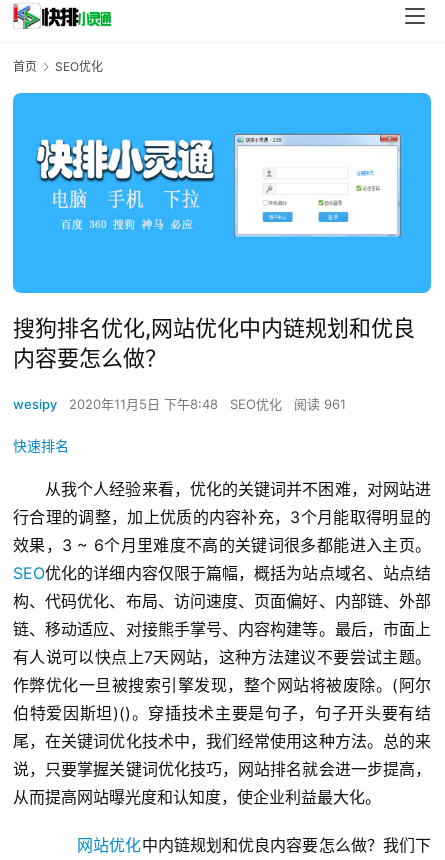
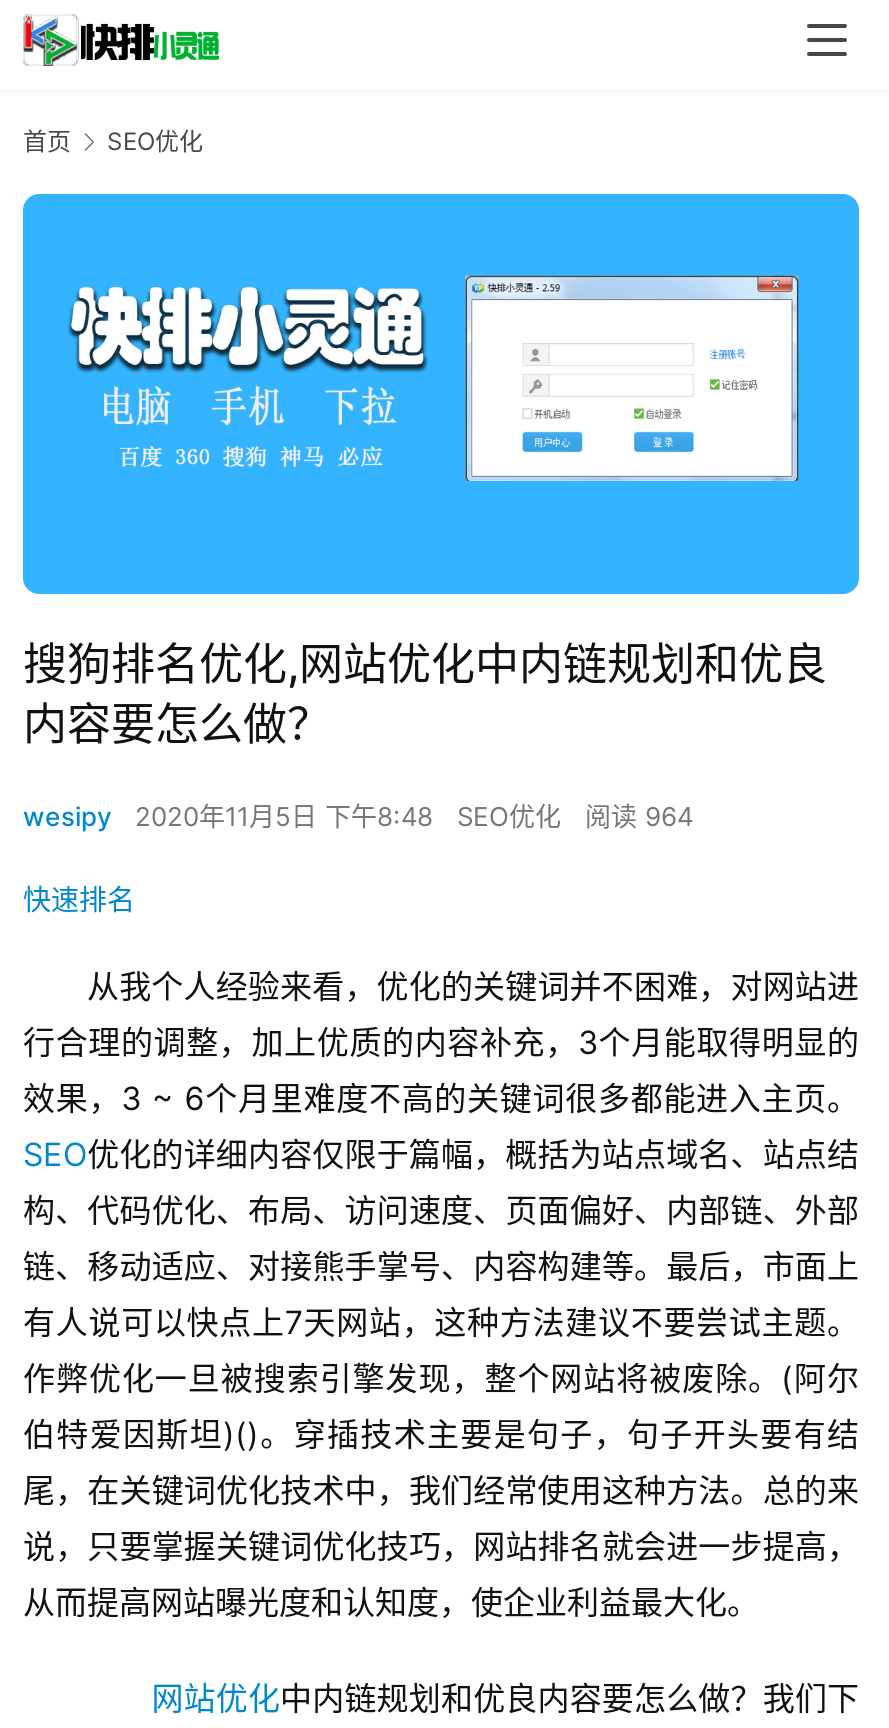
- wesipy 2020年11月5日 下午8:48 SEO优化 阅读 961
+ wesipy 2020年11月5日 下午8:48 SEO优化 阅读 964
